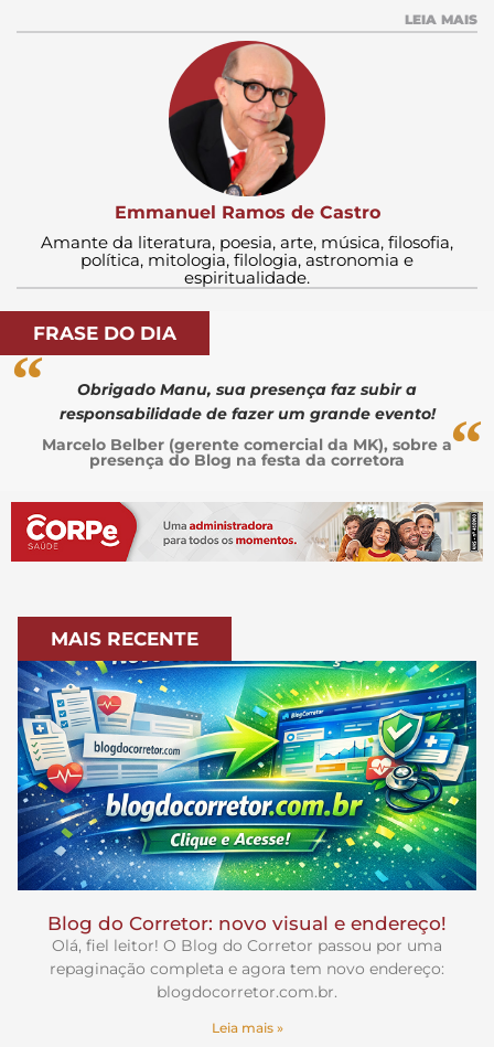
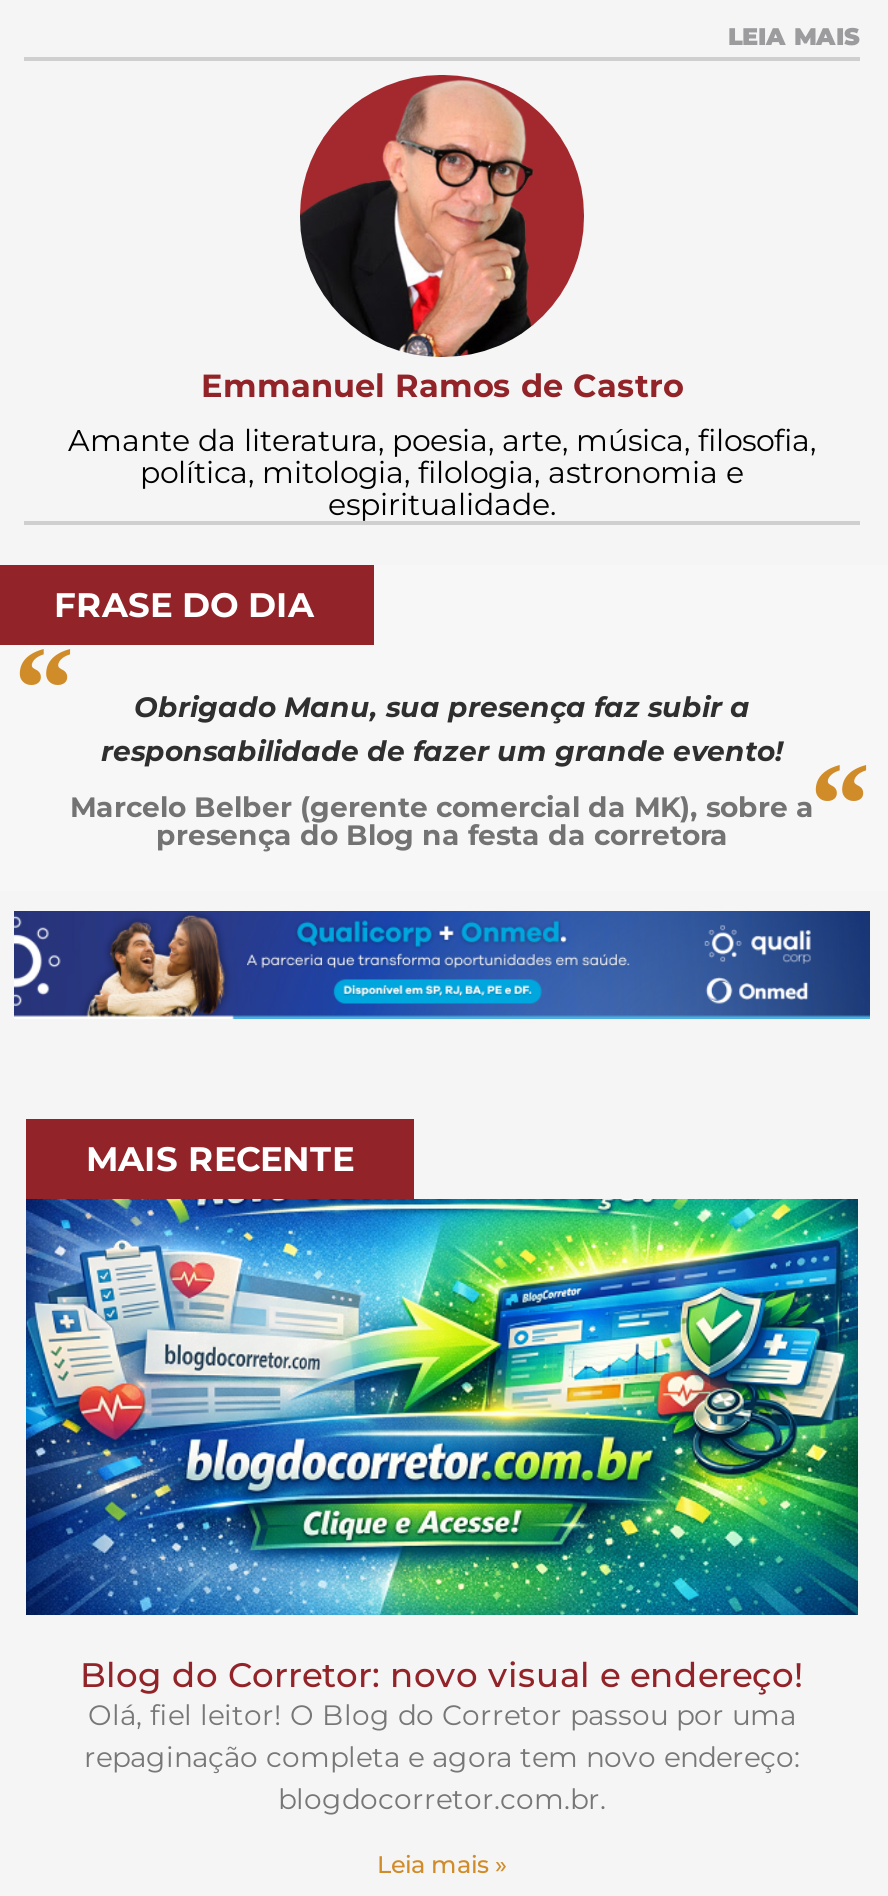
- [image]
+ [image]
